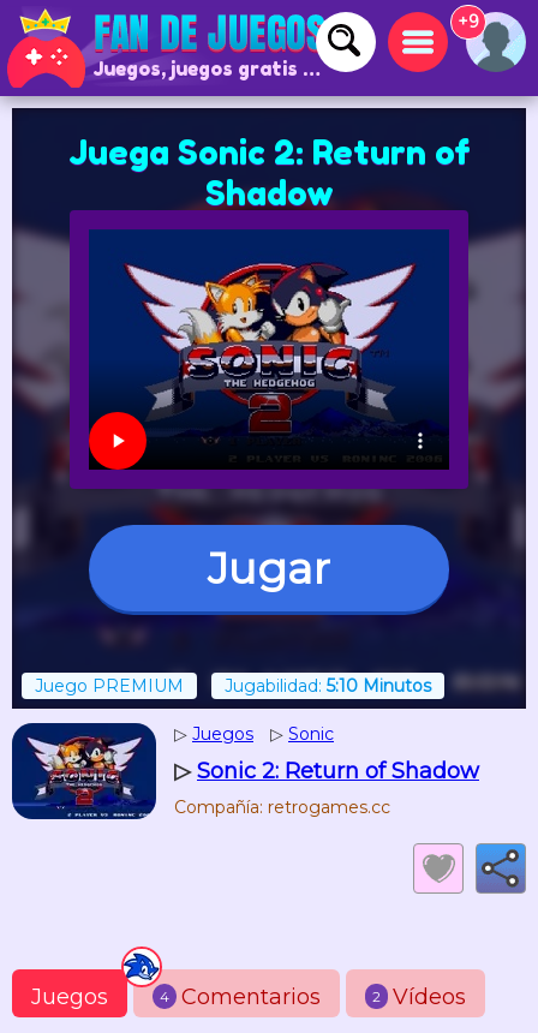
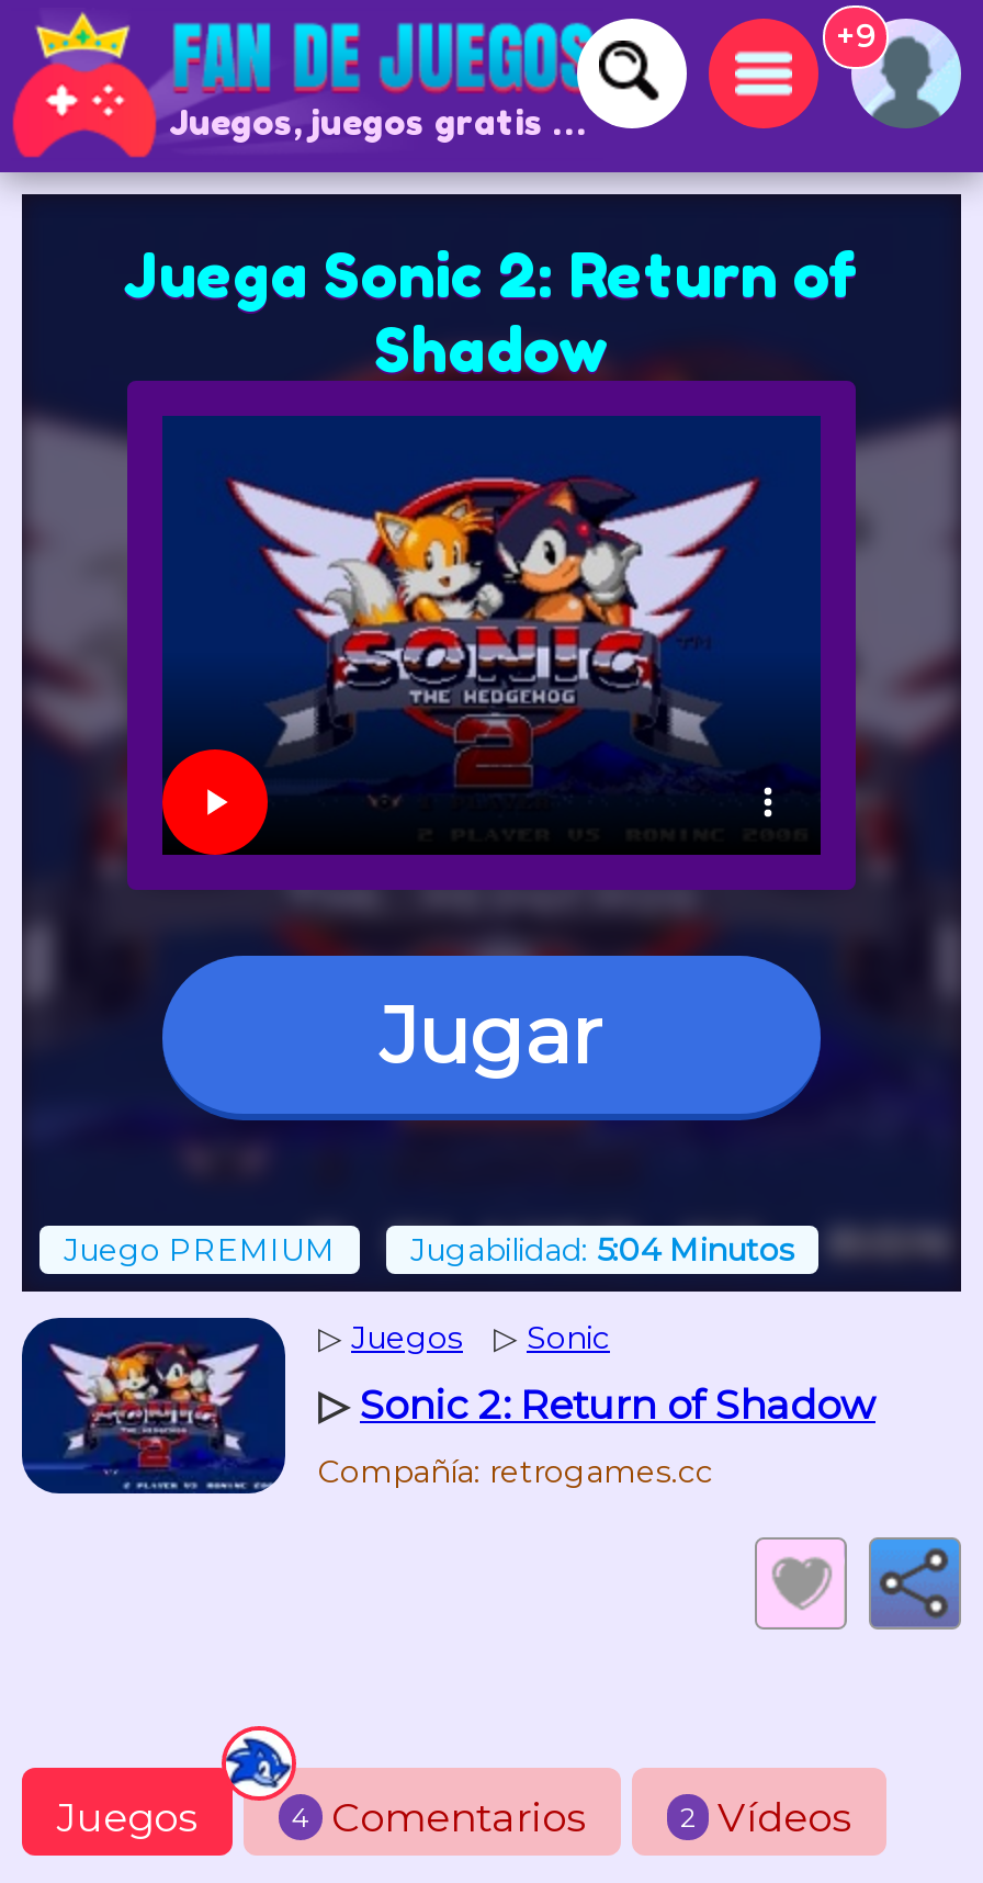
- Jugabilidad: 5:10 Minutos
+ Jugabilidad: 5:04 Minutos
